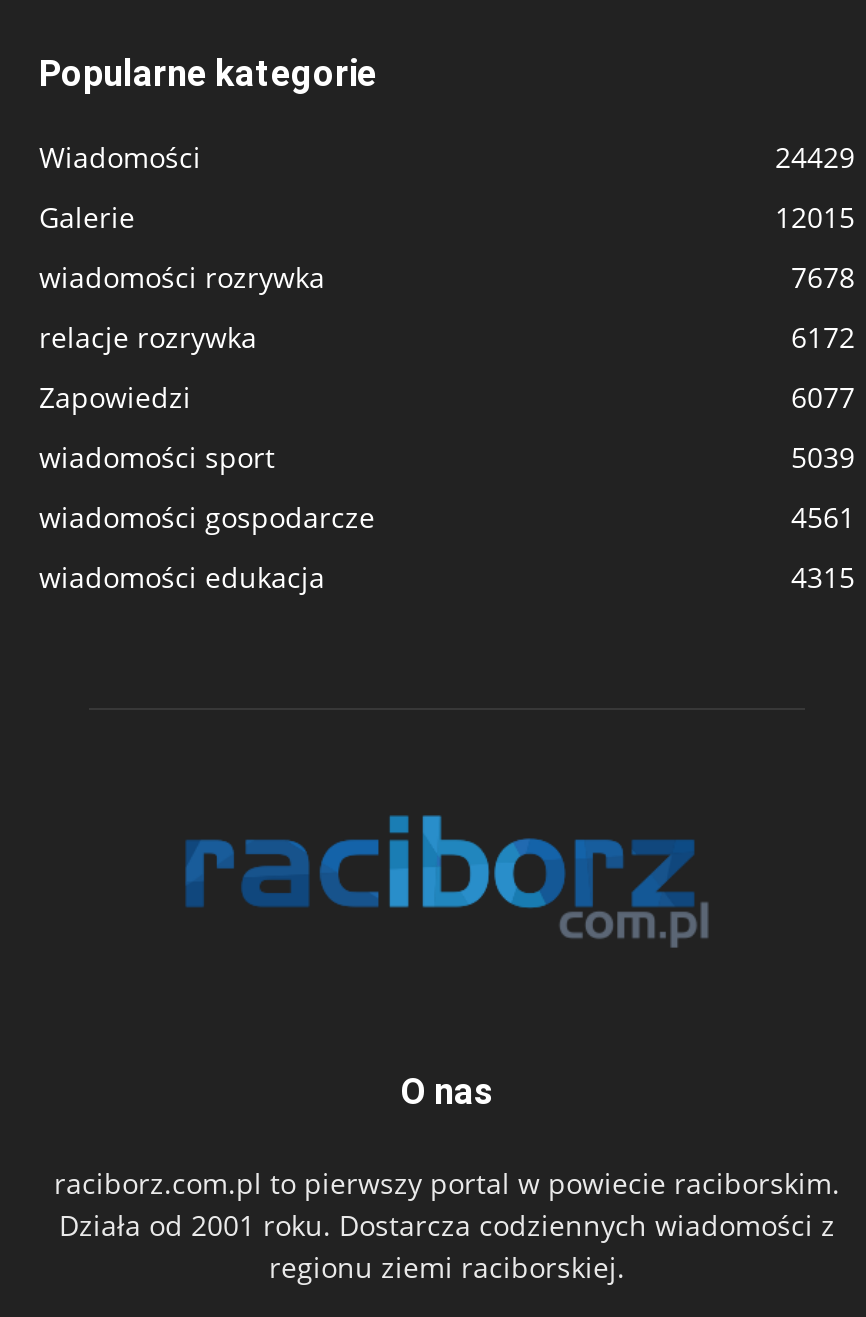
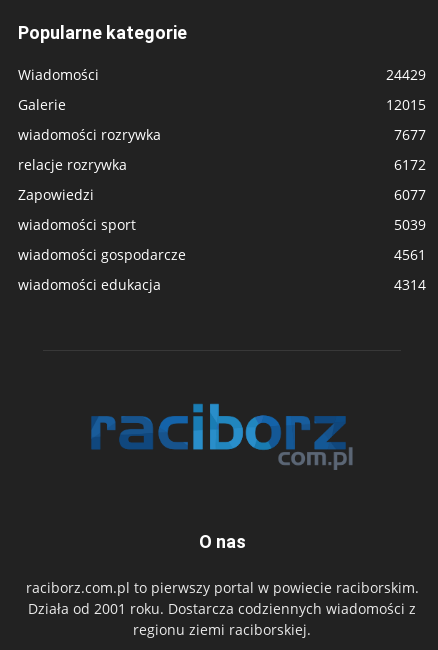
- 7678
+ 7677

- 4315
+ 4314
